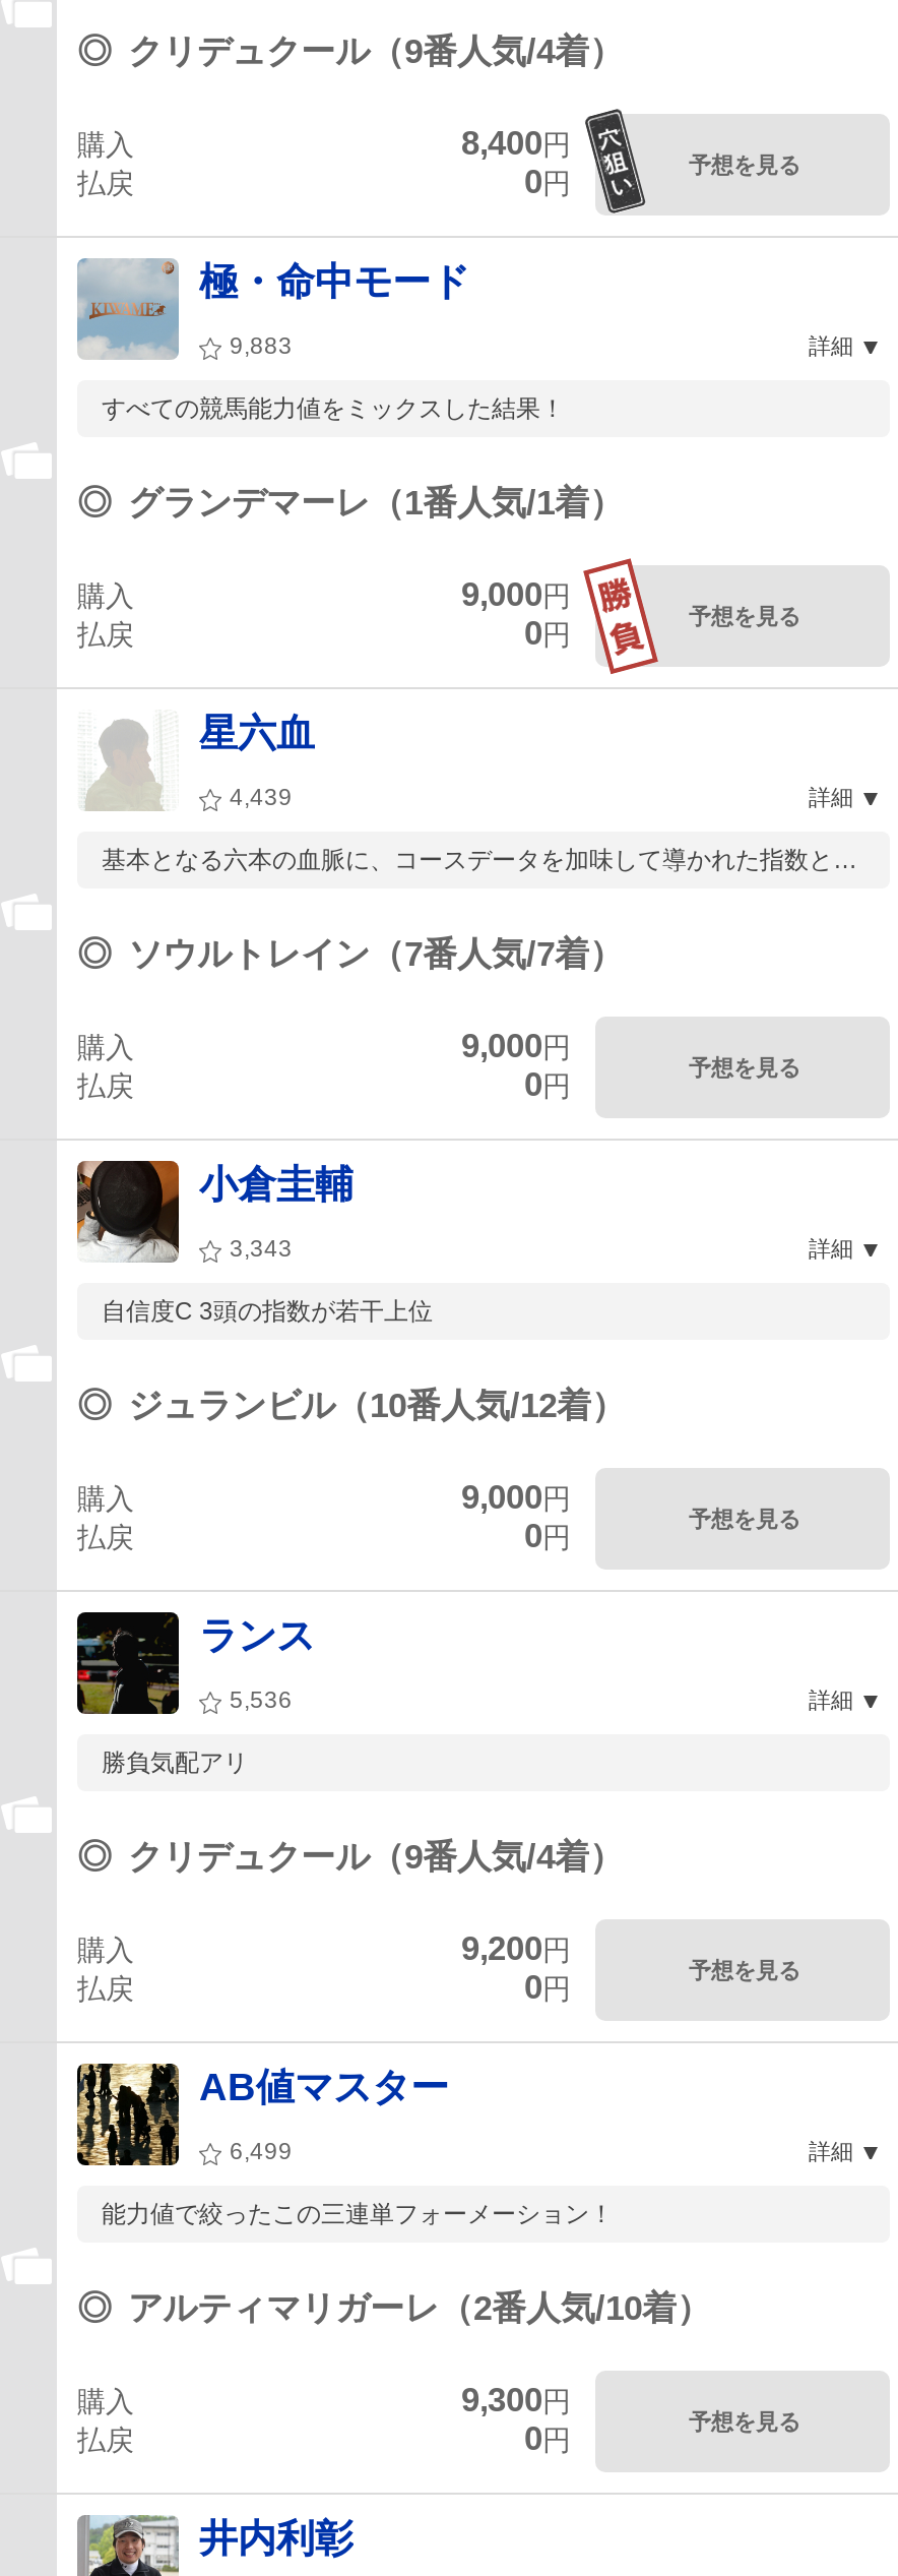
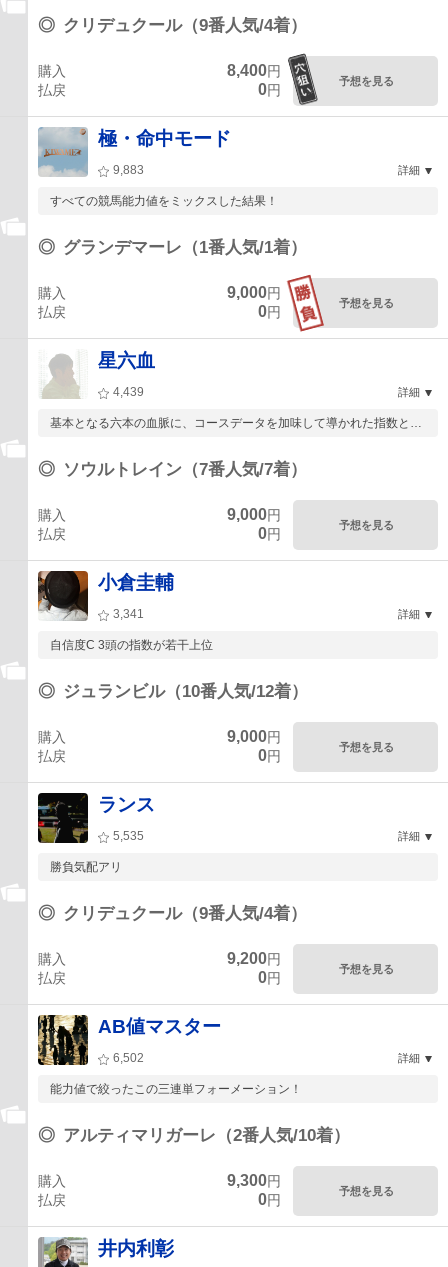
- 3,343
+ 3,341

- 5,536
+ 5,535

- 6,499
+ 6,502
